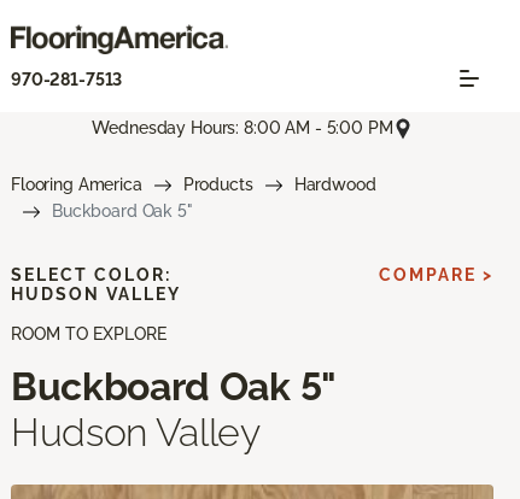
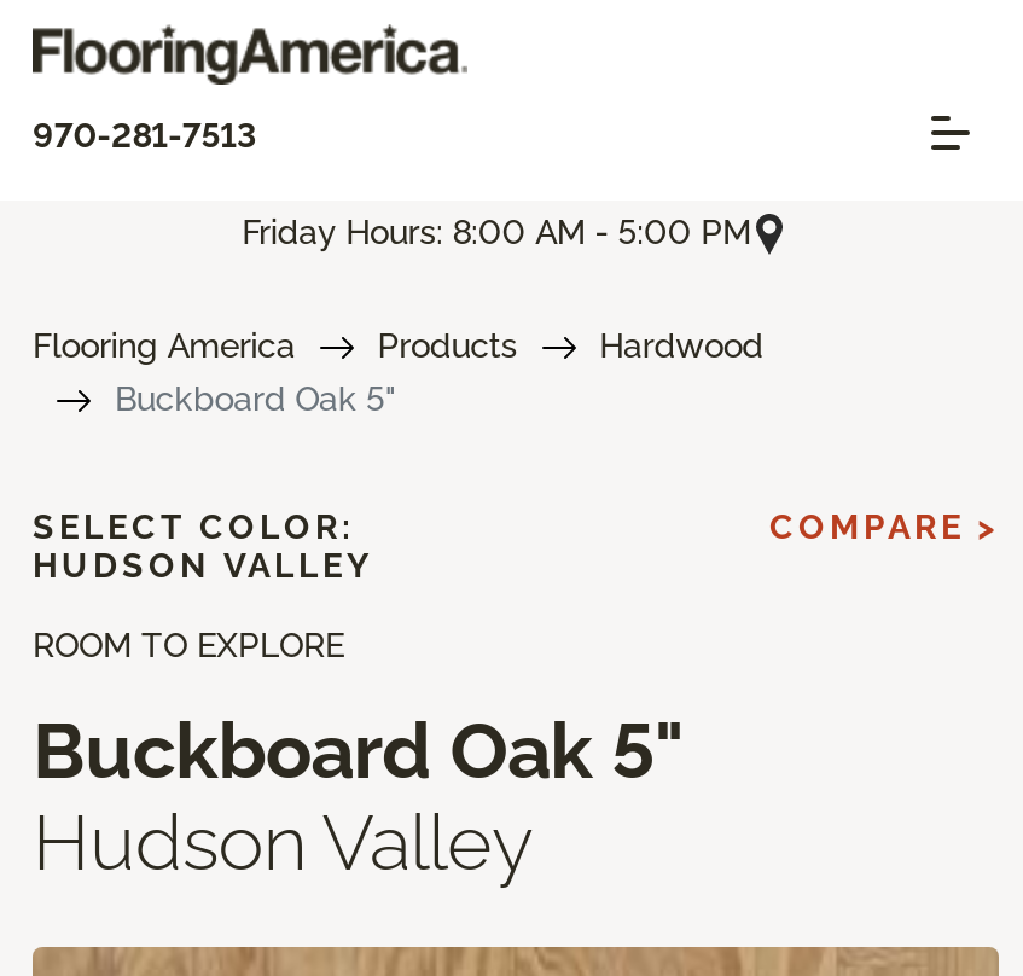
- Wednesday Hours: 8:00 AM - 5:00 PM
+ Friday Hours: 8:00 AM - 5:00 PM
